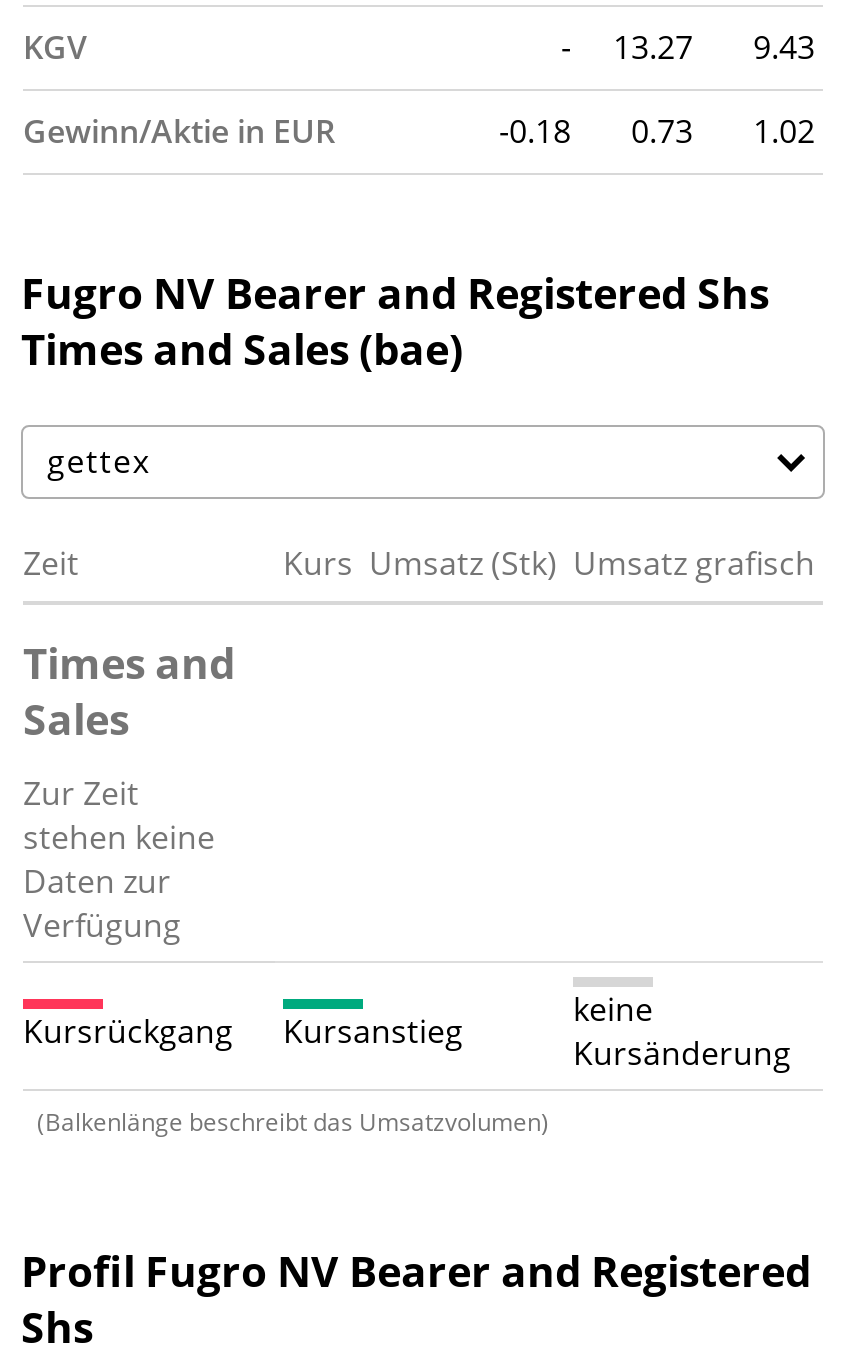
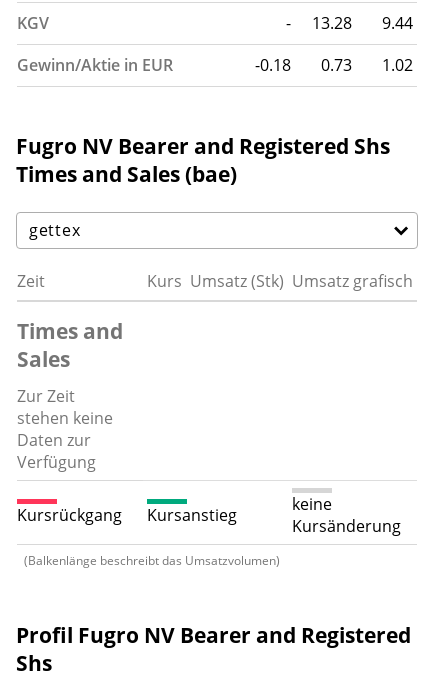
- 13.27
+ 13.28

- 9.43
+ 9.44
